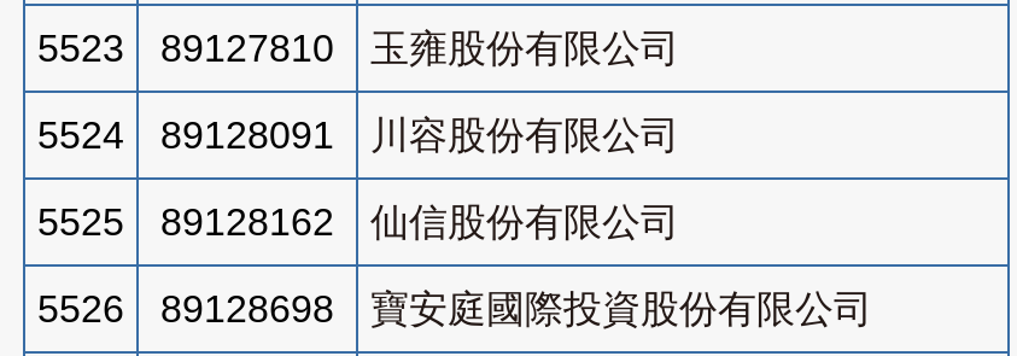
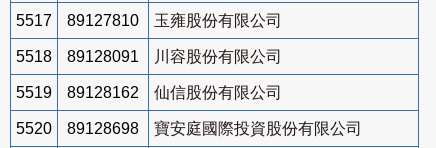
- 5523 89127810 玉雍股份有限公司
+ 5517 89127810 玉雍股份有限公司

- 5524 89128091 川容股份有限公司
+ 5518 89128091 川容股份有限公司

- 5525 89128162 仙信股份有限公司
+ 5519 89128162 仙信股份有限公司

- 5526 89128698 寶安庭國際投資股份有限公司
+ 5520 89128698 寶安庭國際投資股份有限公司
